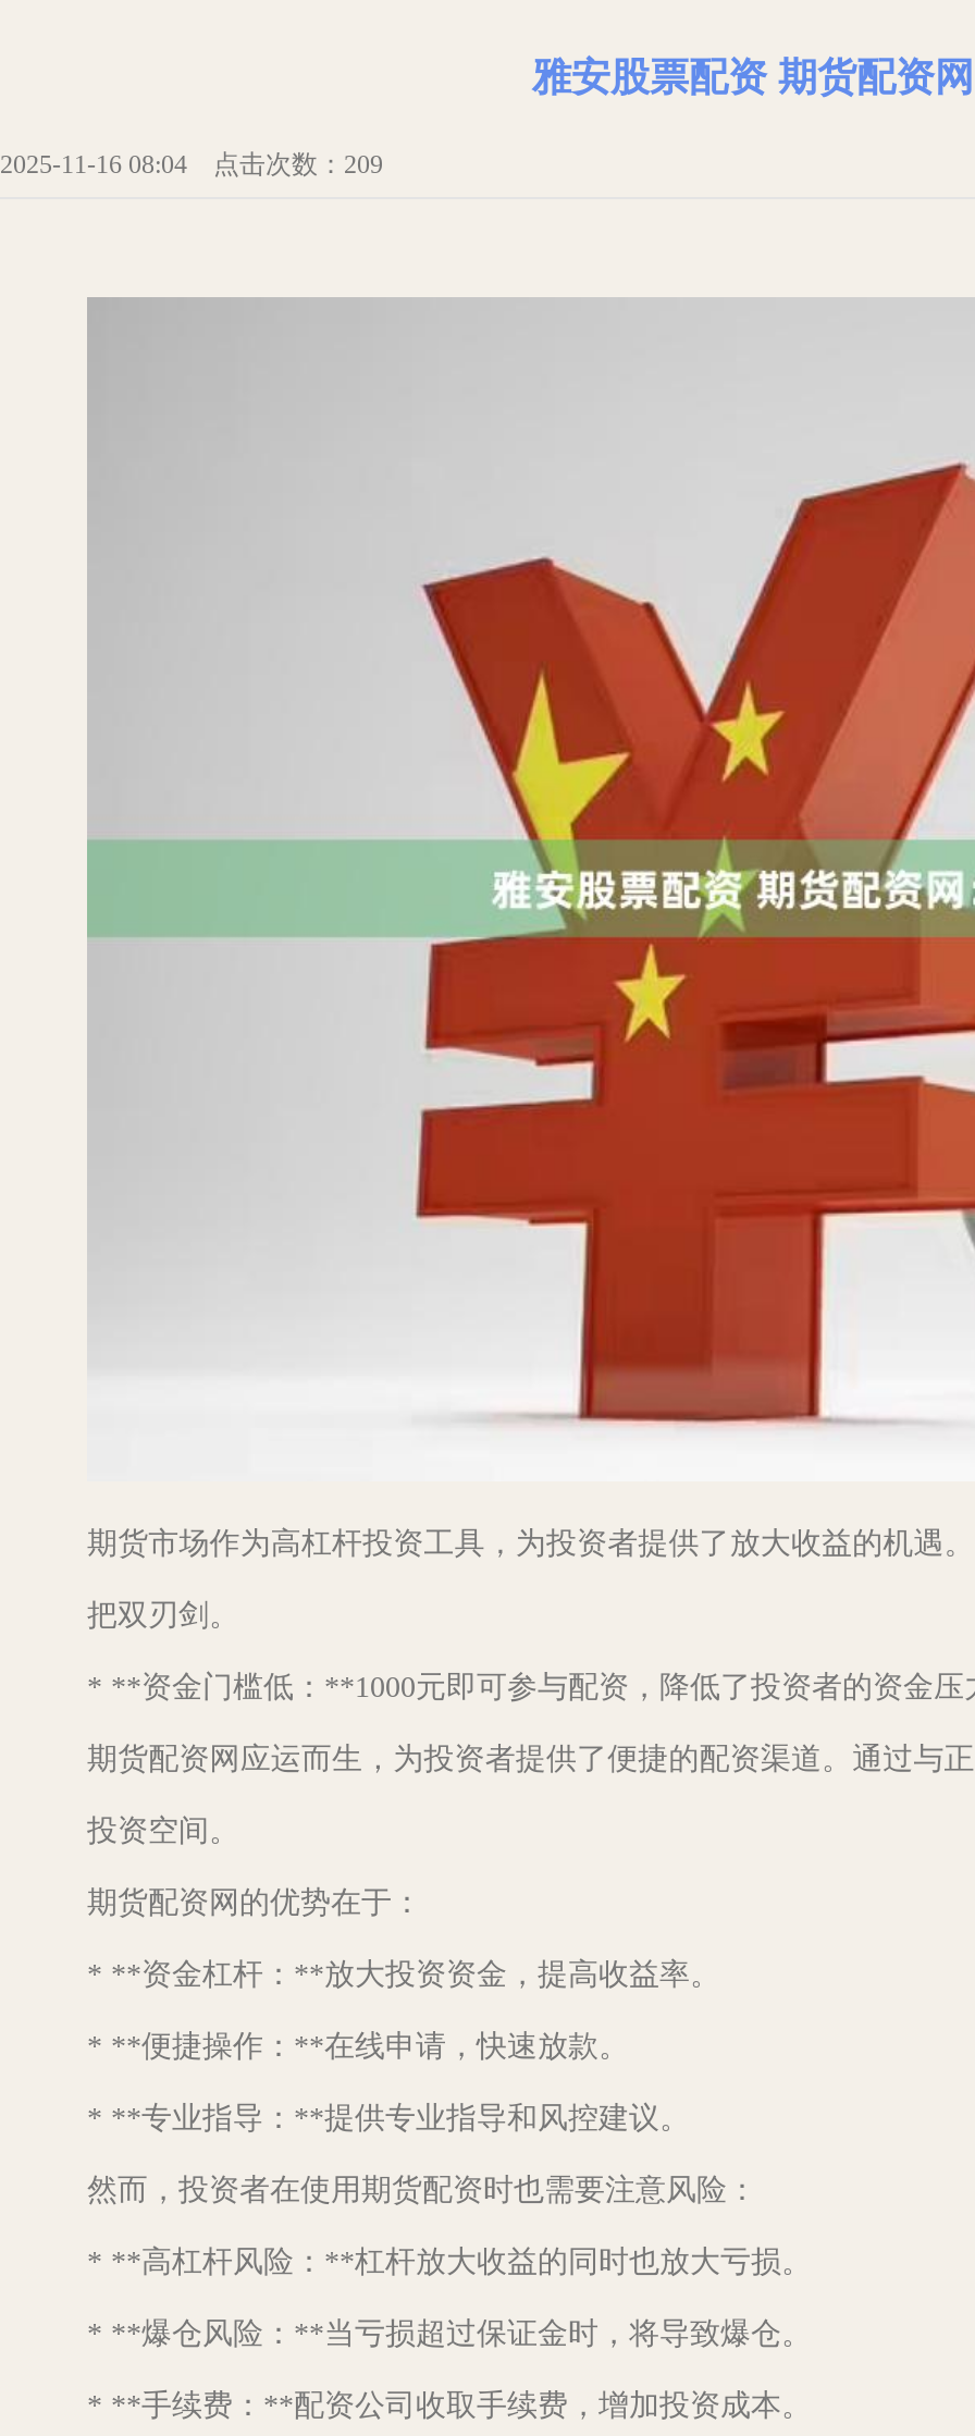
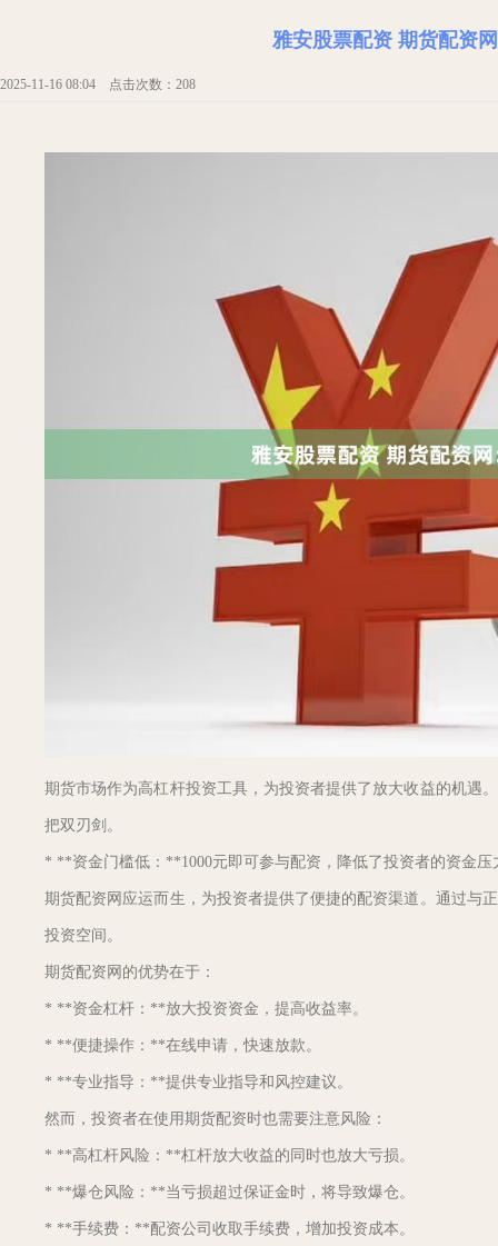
- 2025-11-16 08:04 点击次数：209
+ 2025-11-16 08:04 点击次数：208
